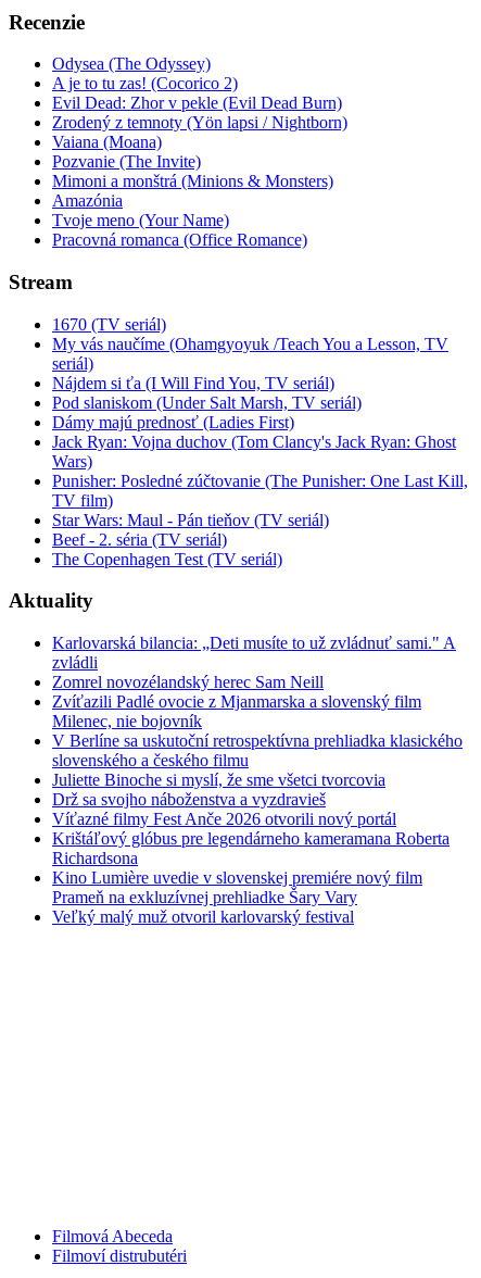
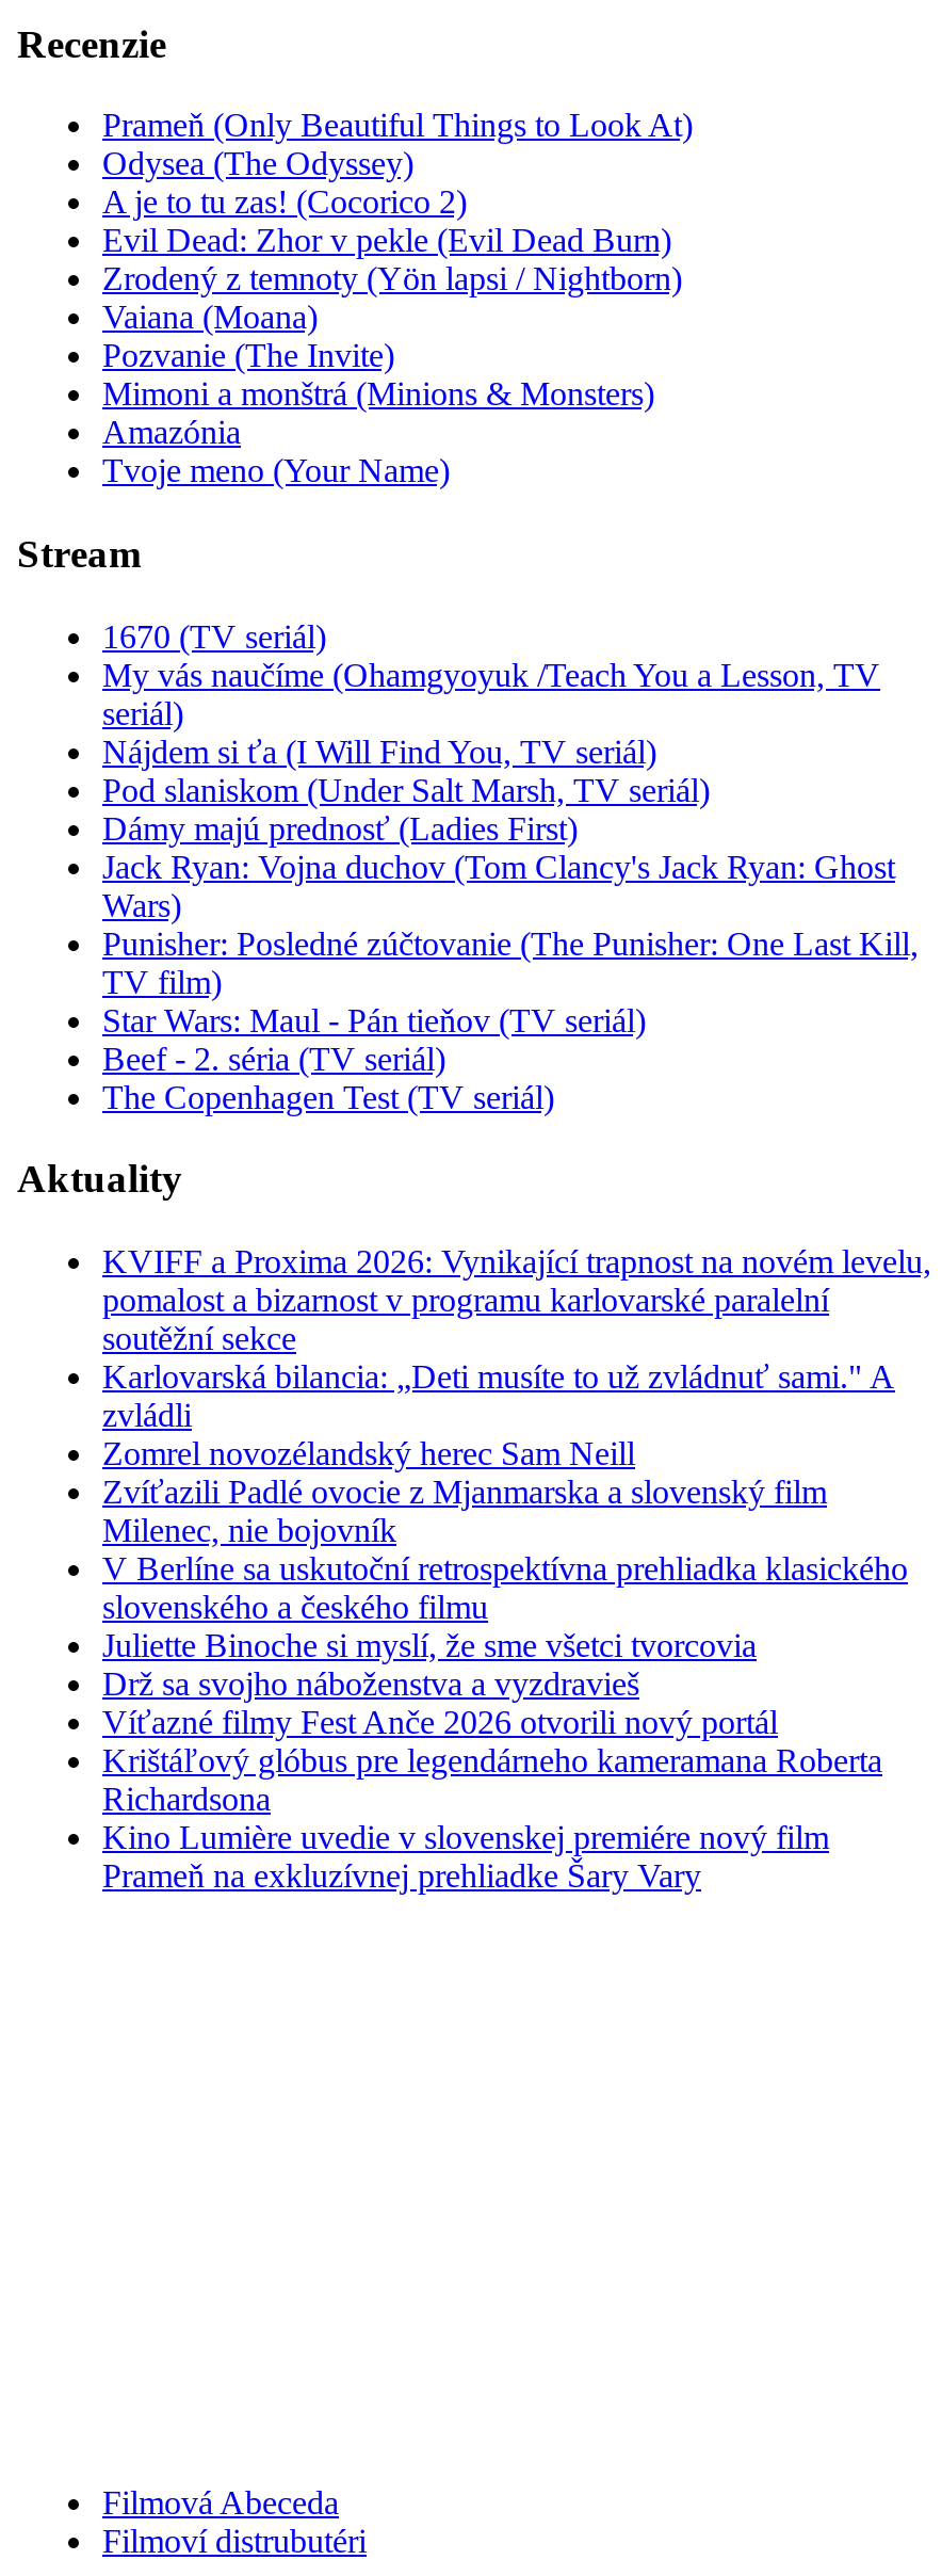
+ Prameň (Only Beautiful Things to Look At)

- Pracovná romanca (Office Romance)

+ KVIFF a Proxima 2026: Vynikající trapnost na novém levelu,
+ pomalost a bizarnost v programu karlovarské paralelní
+ soutěžní sekce

moved down: Karlovarská bilancia: „Deti musíte to už zvládnuť sami." A | zvládli | Zomrel novozélandský herec Sam Neill | ... | Kino Lumière uvedie v slovenskej premiére nový film | Prameň na exkluzívnej prehliadke Šary Vary

- Veľký malý muž otvoril karlovarský festival
